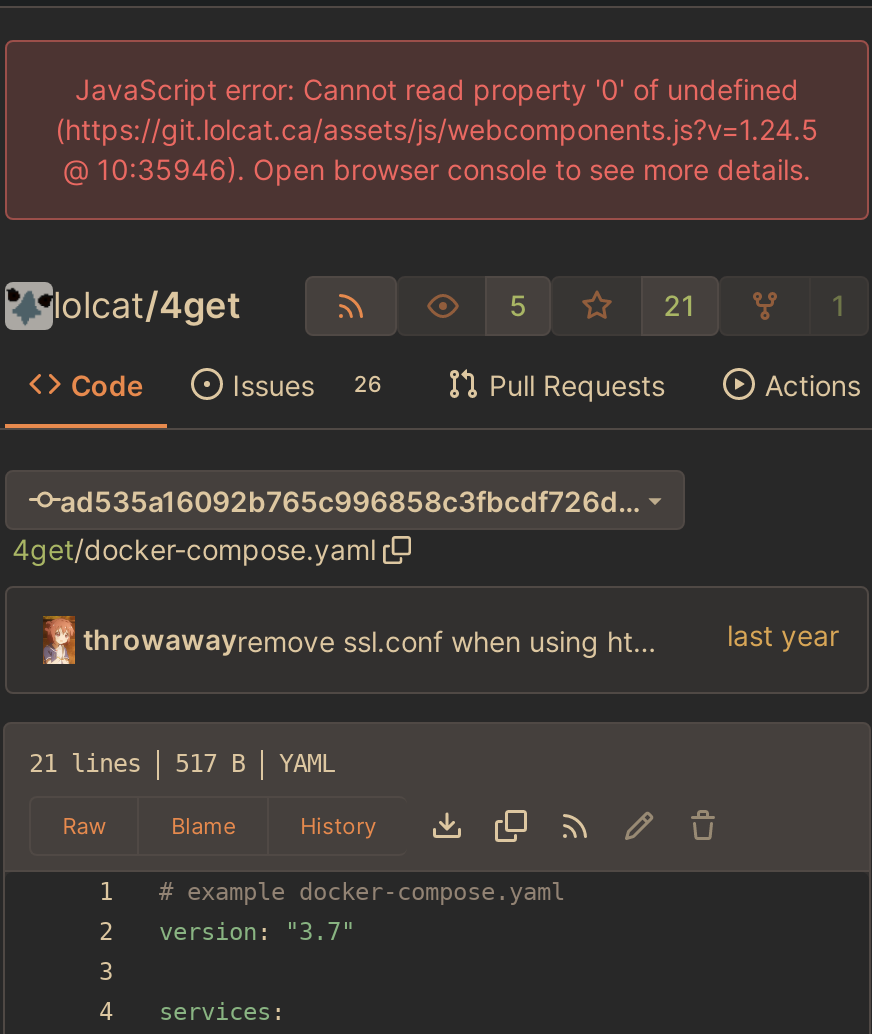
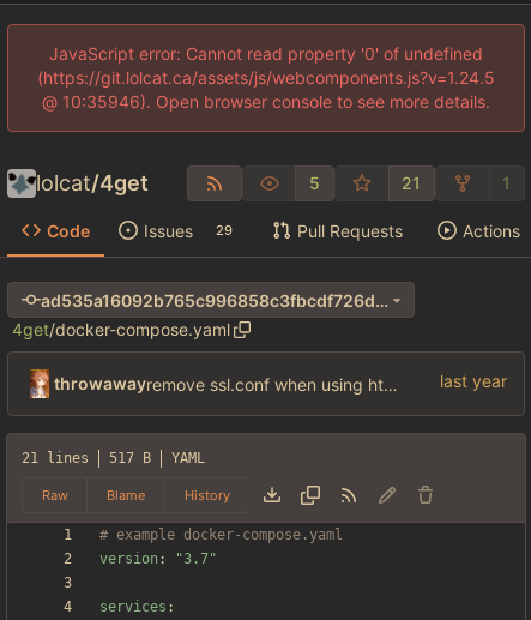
- Issues 26
+ Issues 29
